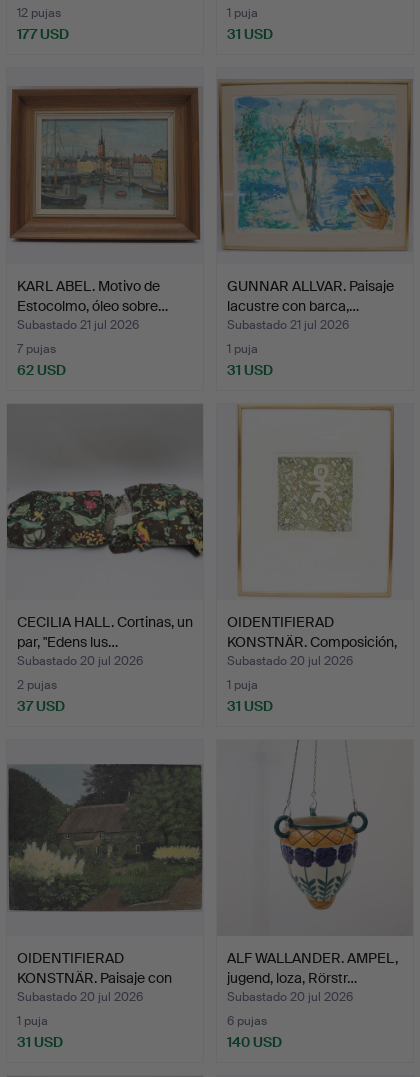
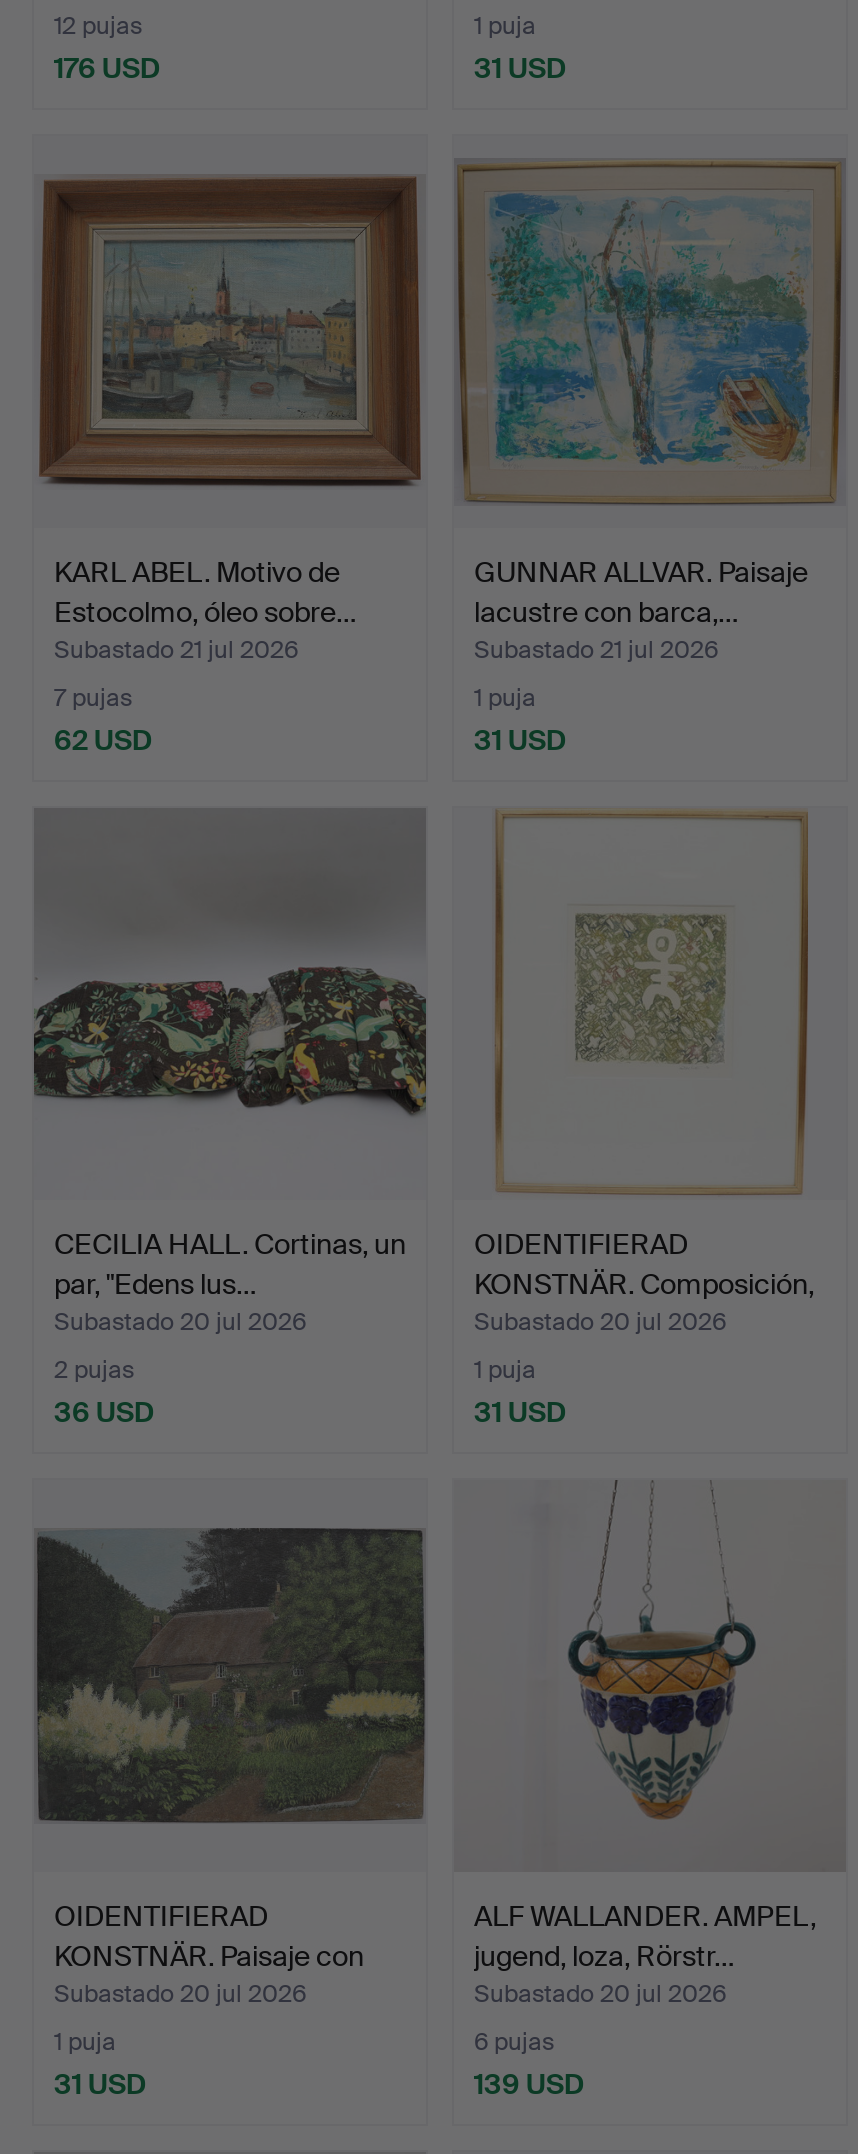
- 177 USD
+ 176 USD

- 37 USD
+ 36 USD

- 140 USD
+ 139 USD
